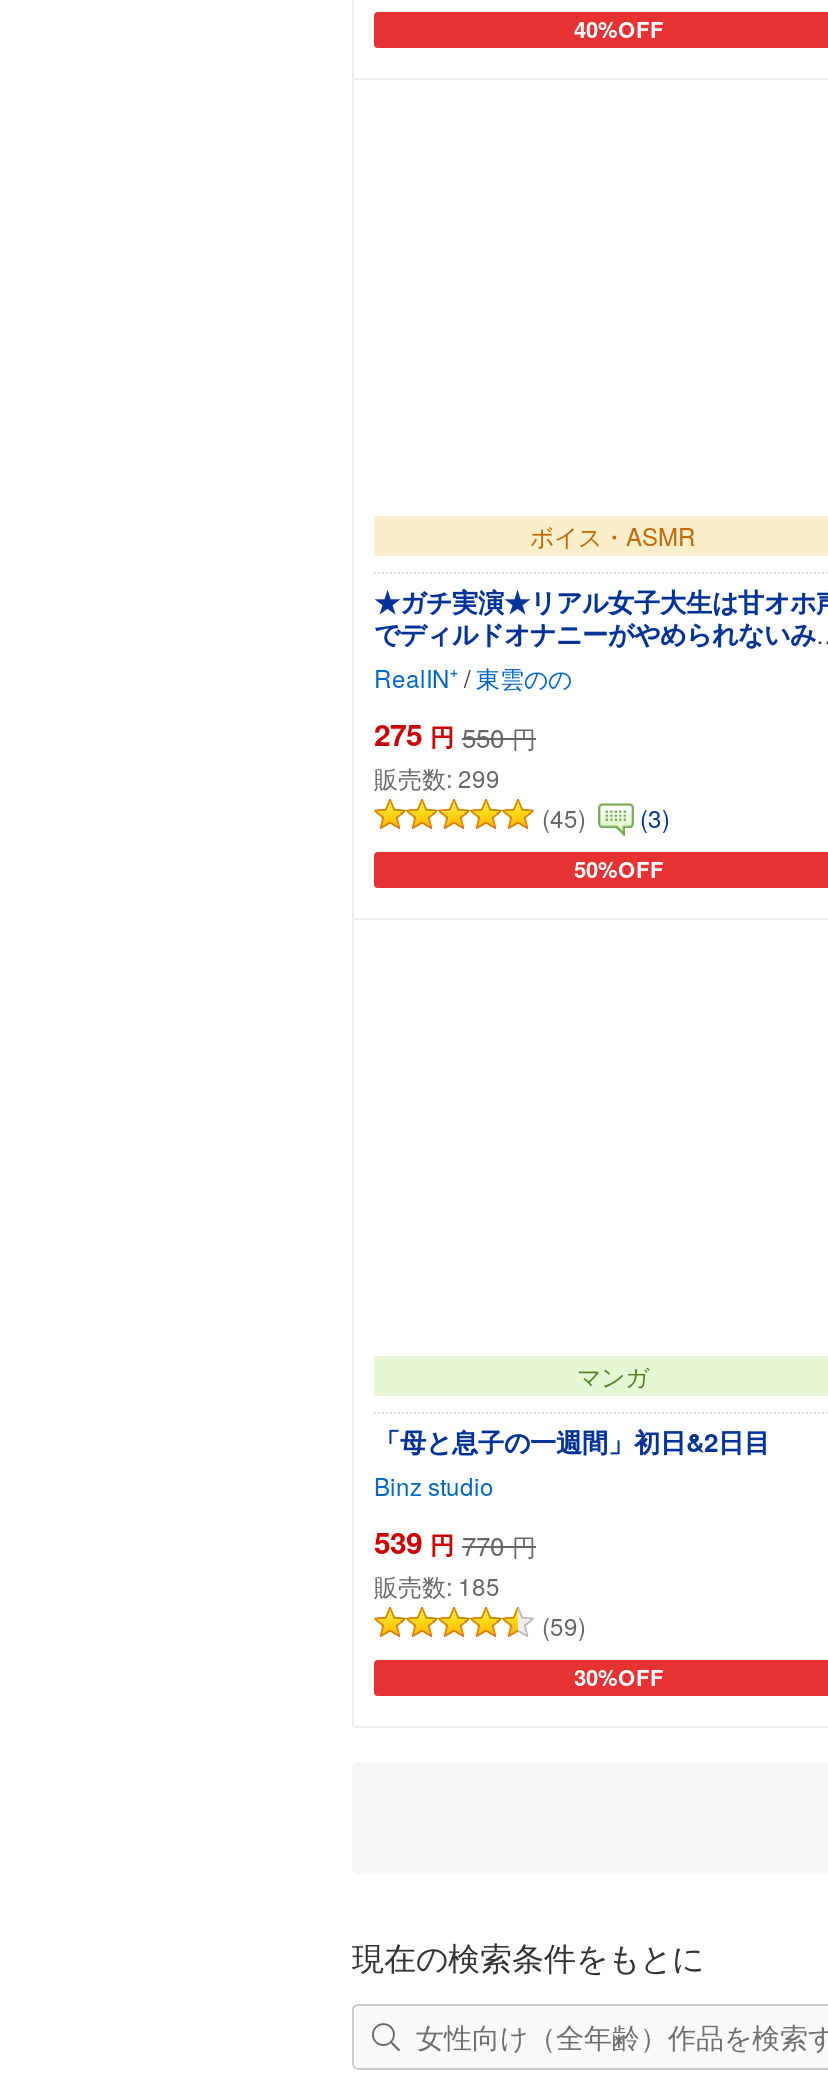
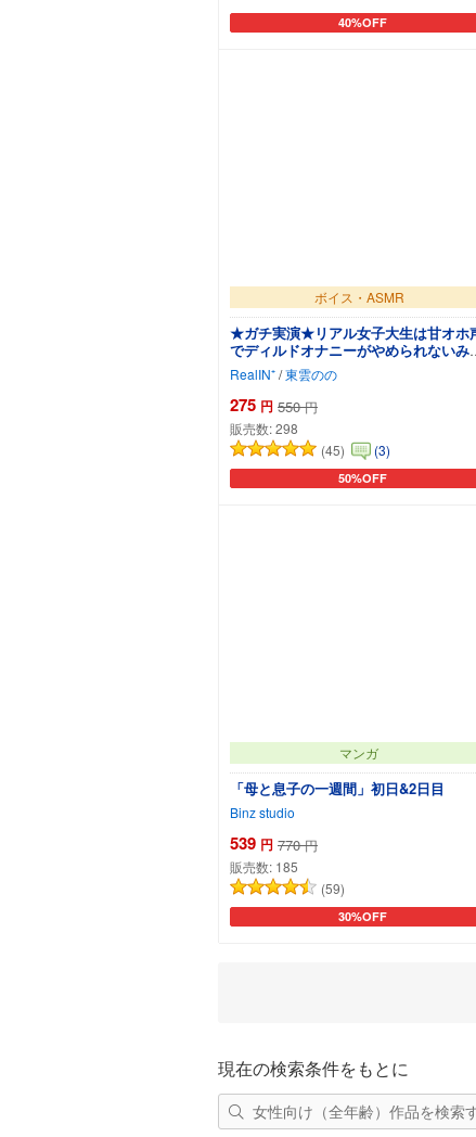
- 販売数: 299
+ 販売数: 298
